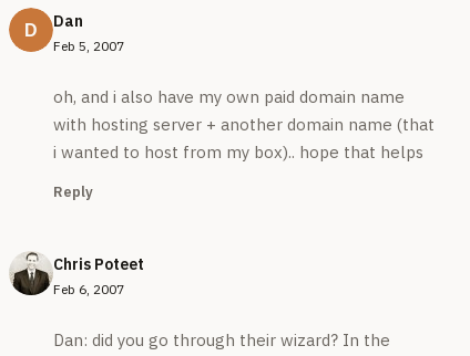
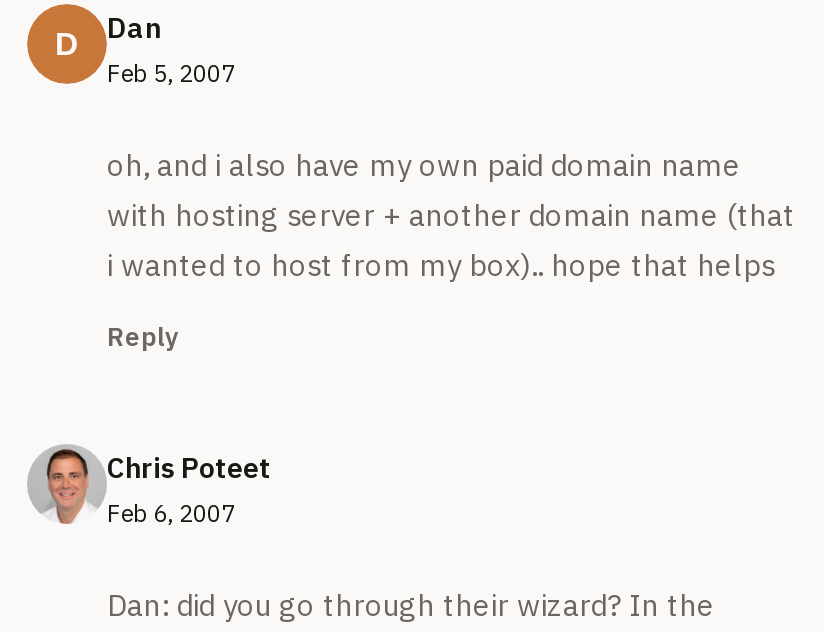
- [image]
+ [image]
